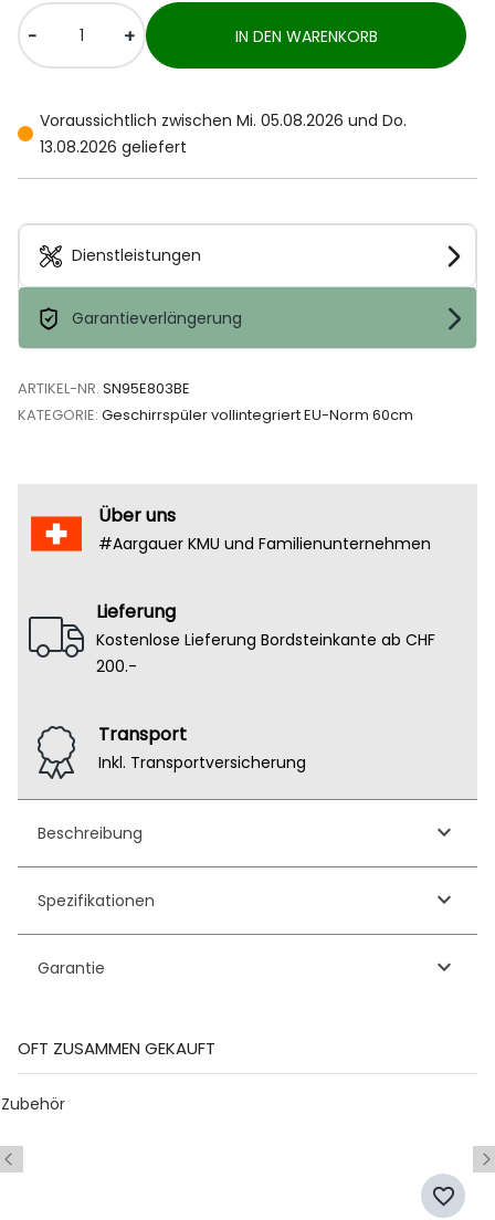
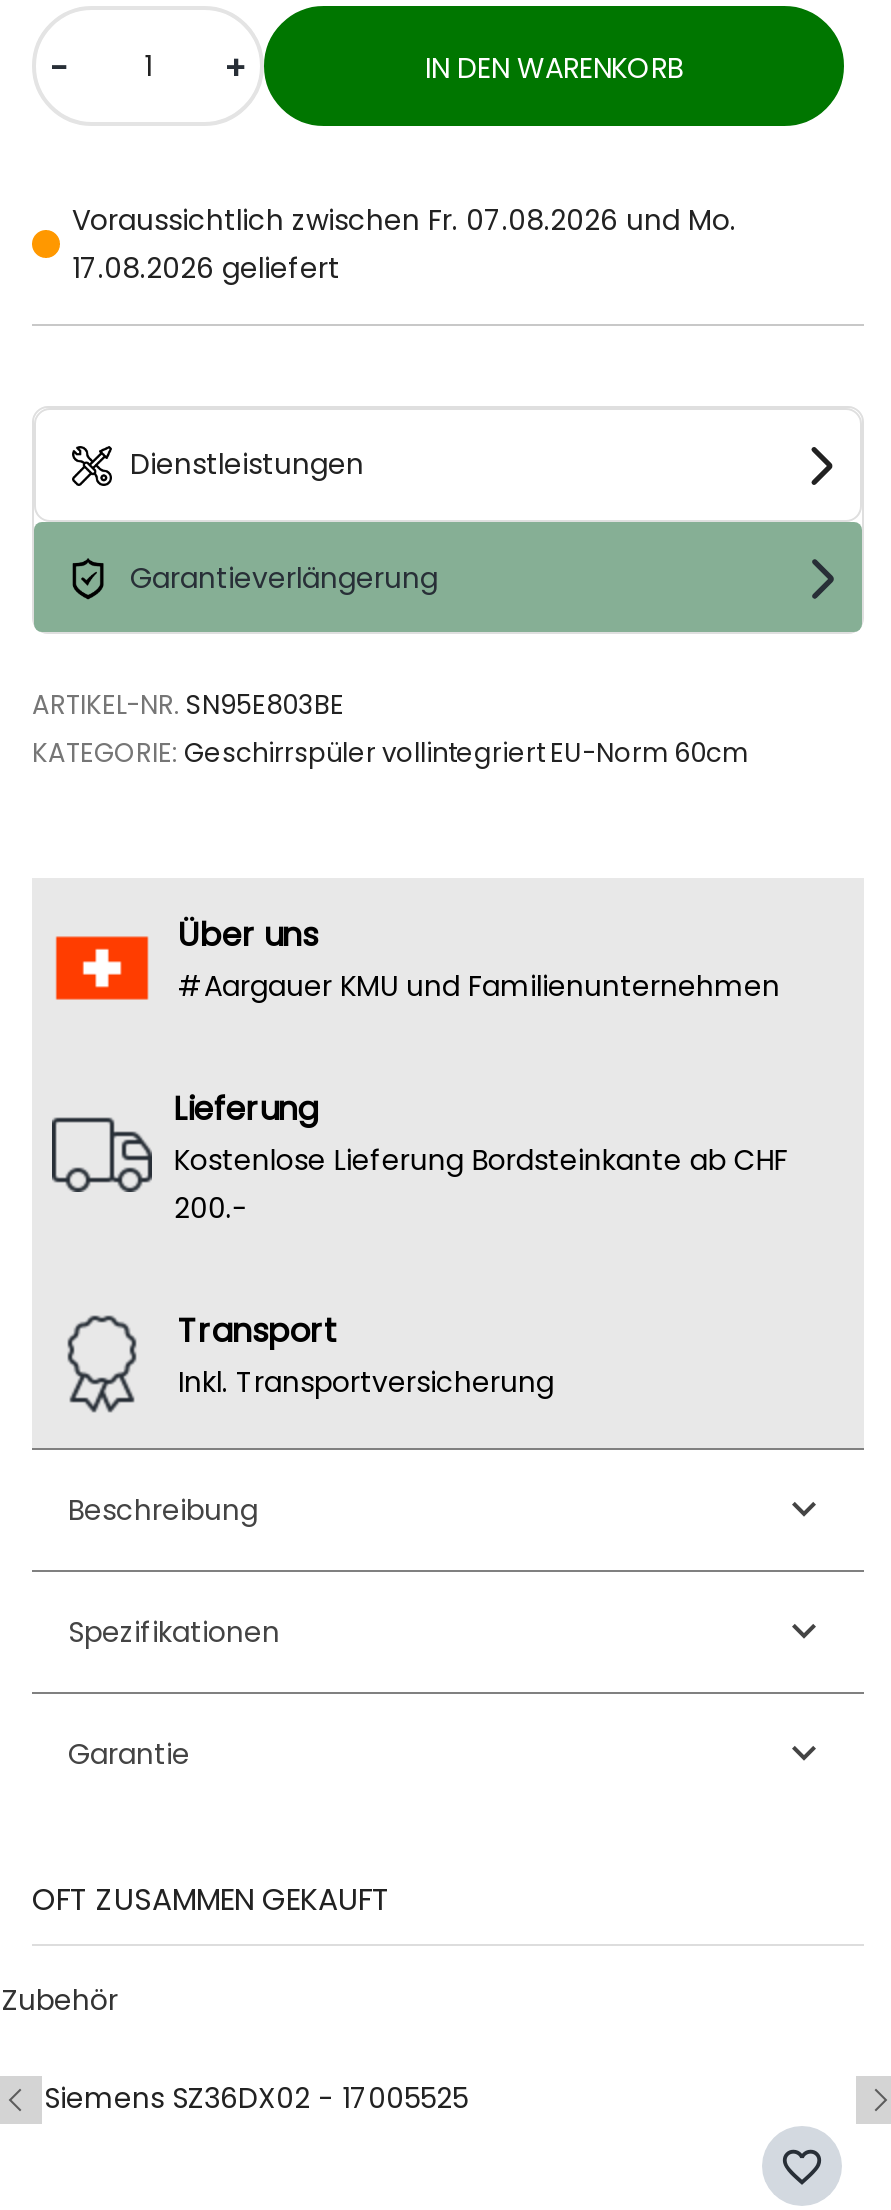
- Voraussichtlich zwischen Mi. 05.08.2026 und Do.
+ Voraussichtlich zwischen Fr. 07.08.2026 und Mo.

- 13.08.2026 geliefert
+ 17.08.2026 geliefert

+ Siemens SZ36DX02 - 17005525
